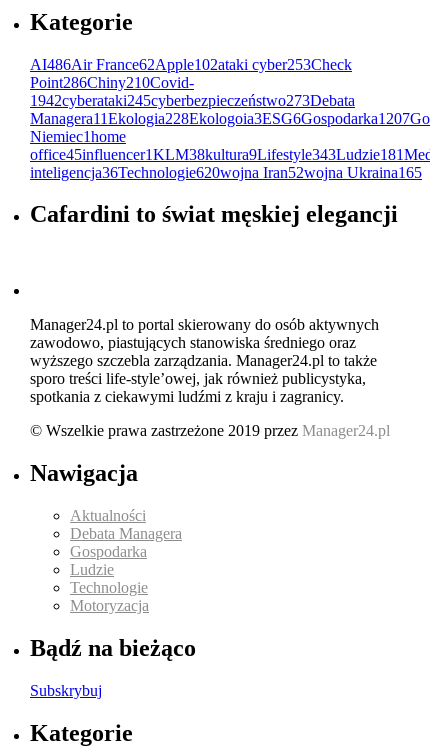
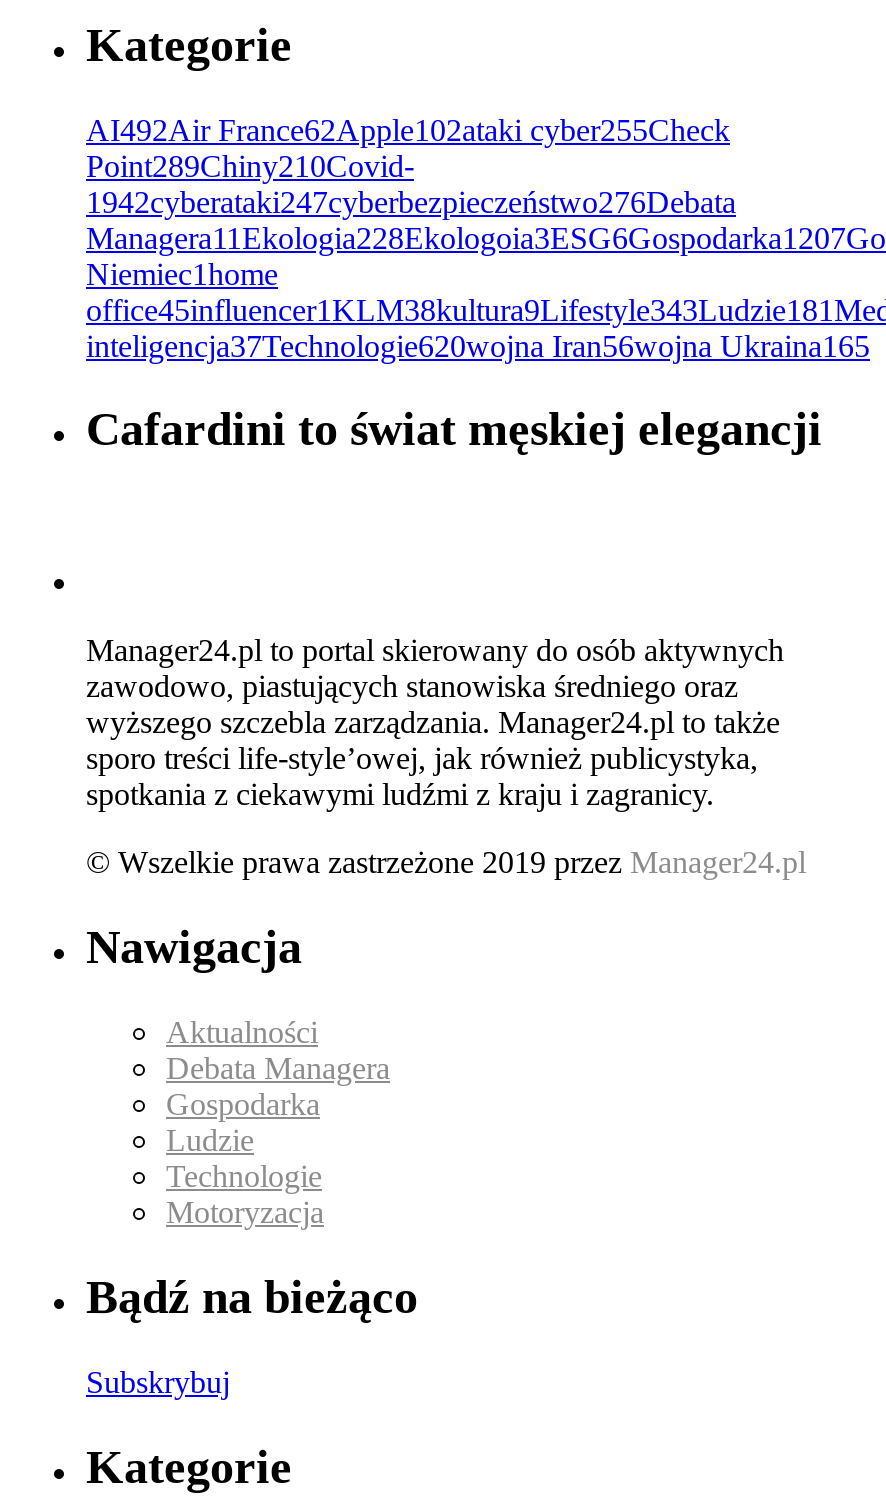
- AI486Air France62Apple102ataki cyber253Check
+ AI492Air France62Apple102ataki cyber255Check

- Point286Chiny210Covid-
+ Point289Chiny210Covid-

- 1942cyberataki245cyberbezpieczeństwo273Debata
+ 1942cyberataki247cyberbezpieczeństwo276Debata

- inteligencja36Technologie620wojna Iran52wojna Ukraina165
+ inteligencja37Technologie620wojna Iran56wojna Ukraina165
